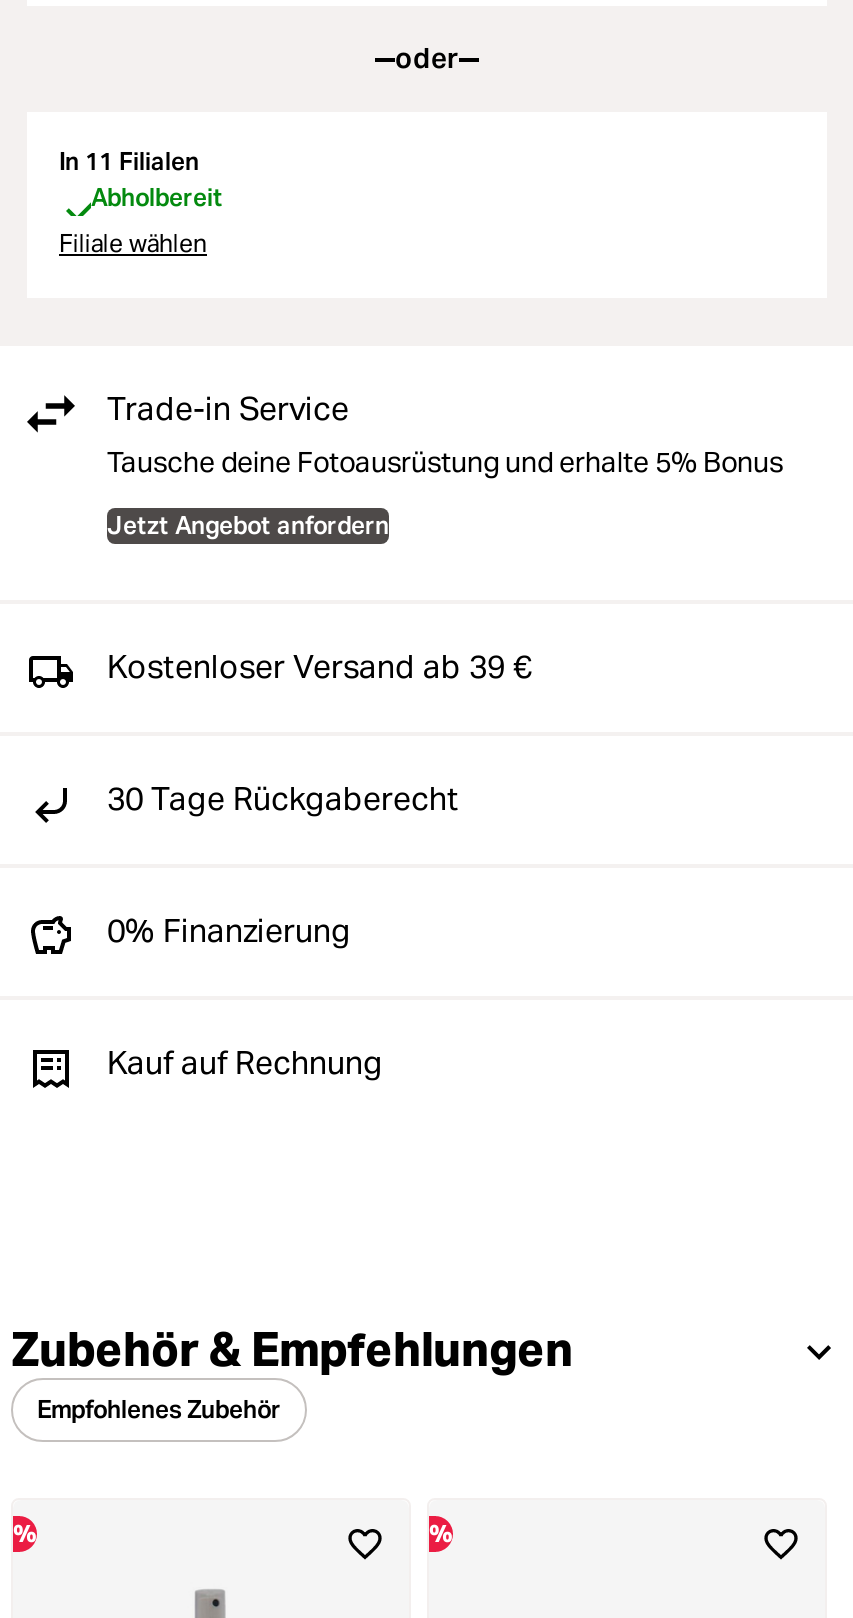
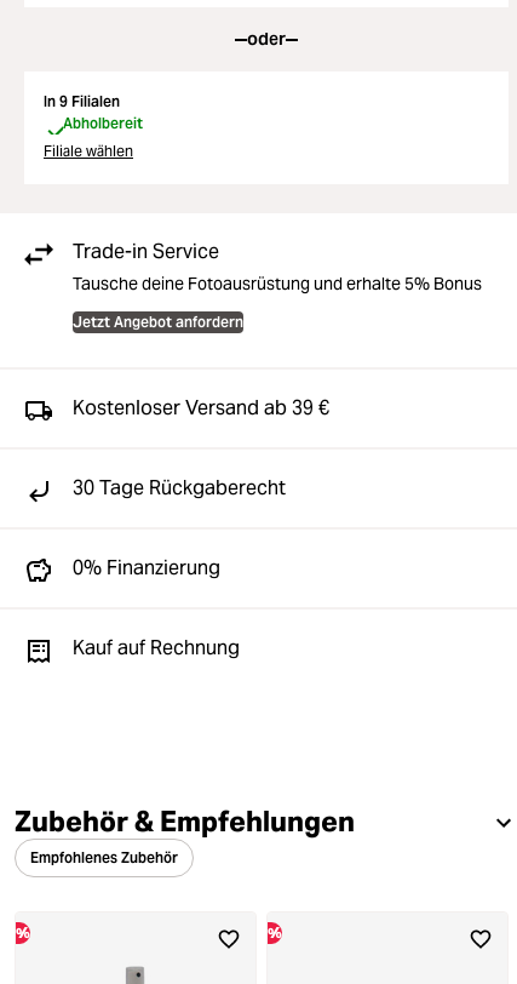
- In 11 Filialen
+ In 9 Filialen
